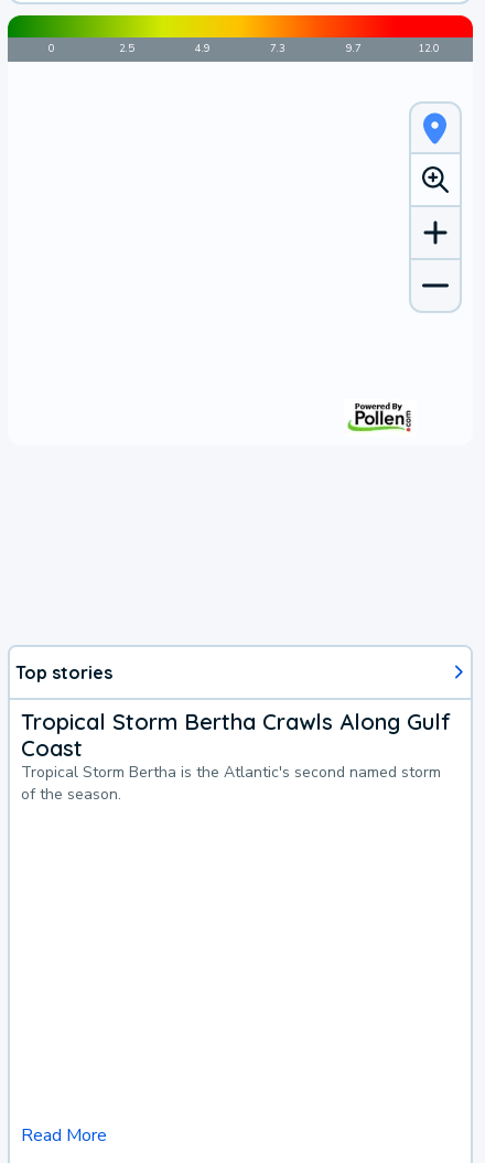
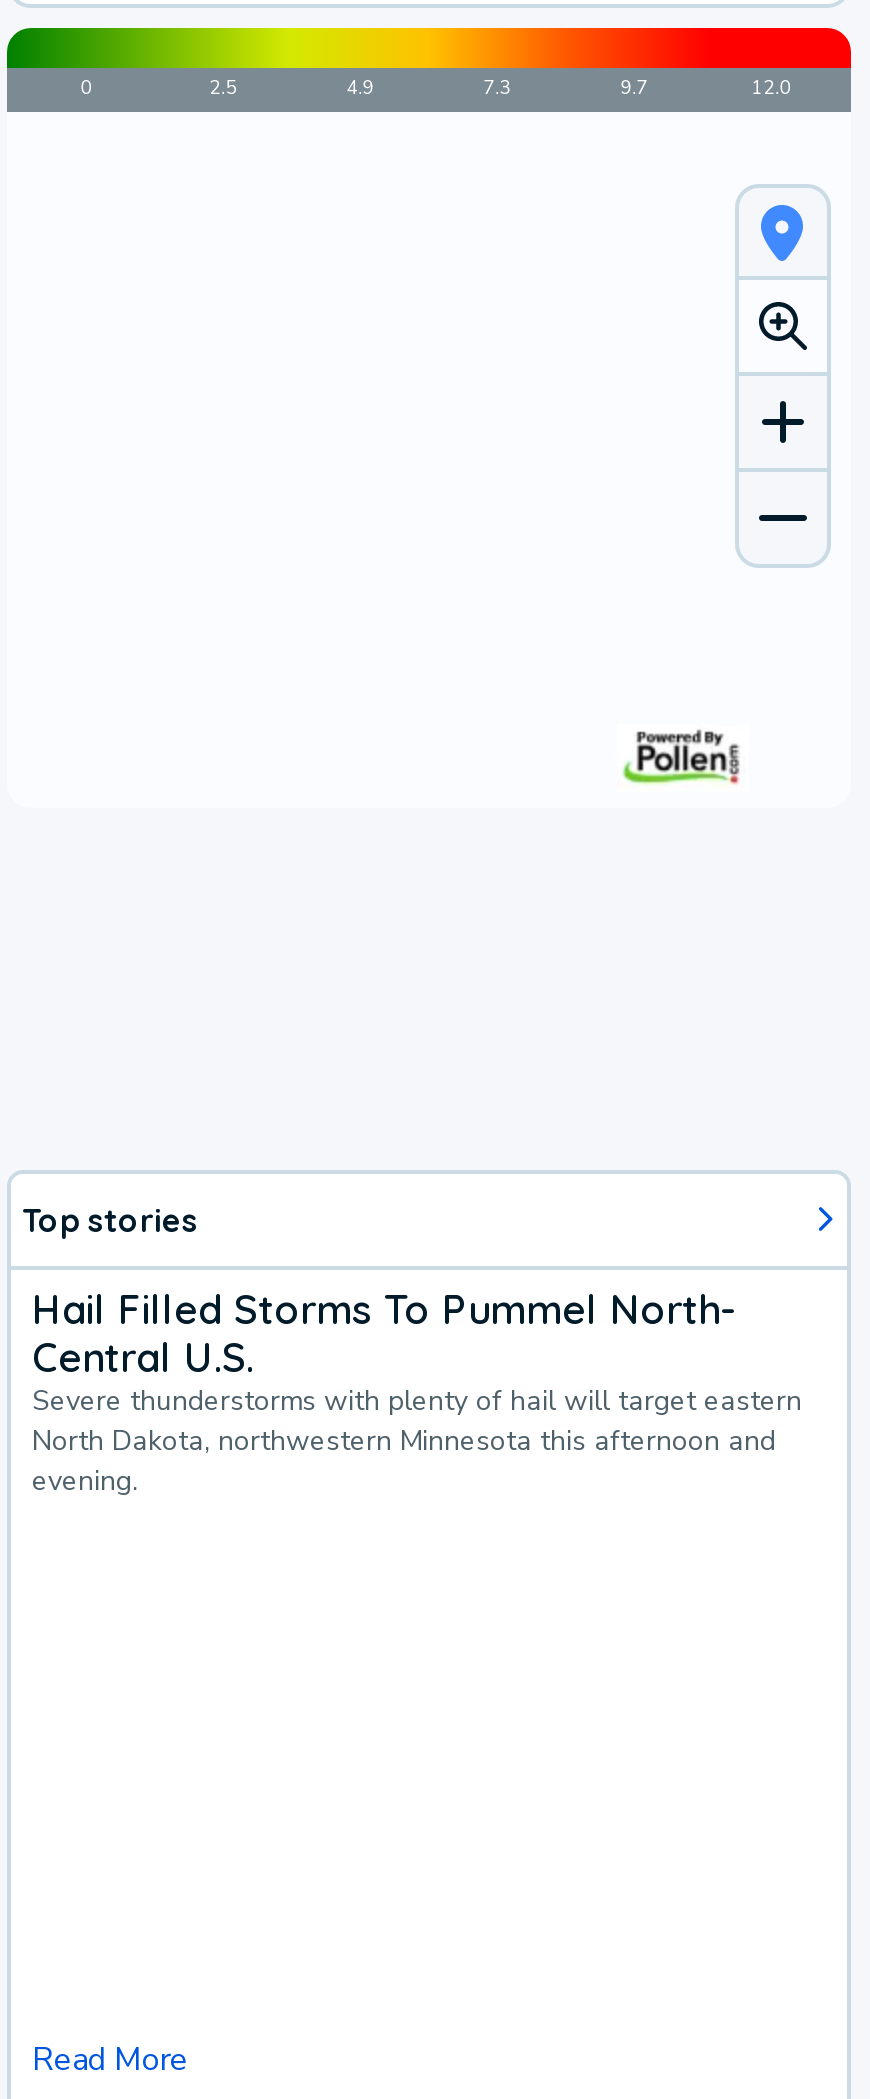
- Tropical Storm Bertha Crawls Along Gulf
- Coast
- Tropical Storm Bertha is the Atlantic's second named storm
- of the season.
+ Hail Filled Storms To Pummel North-
+ Central U.S.
+ Severe thunderstorms with plenty of hail will target eastern
+ North Dakota, northwestern Minnesota this afternoon and
+ evening.
